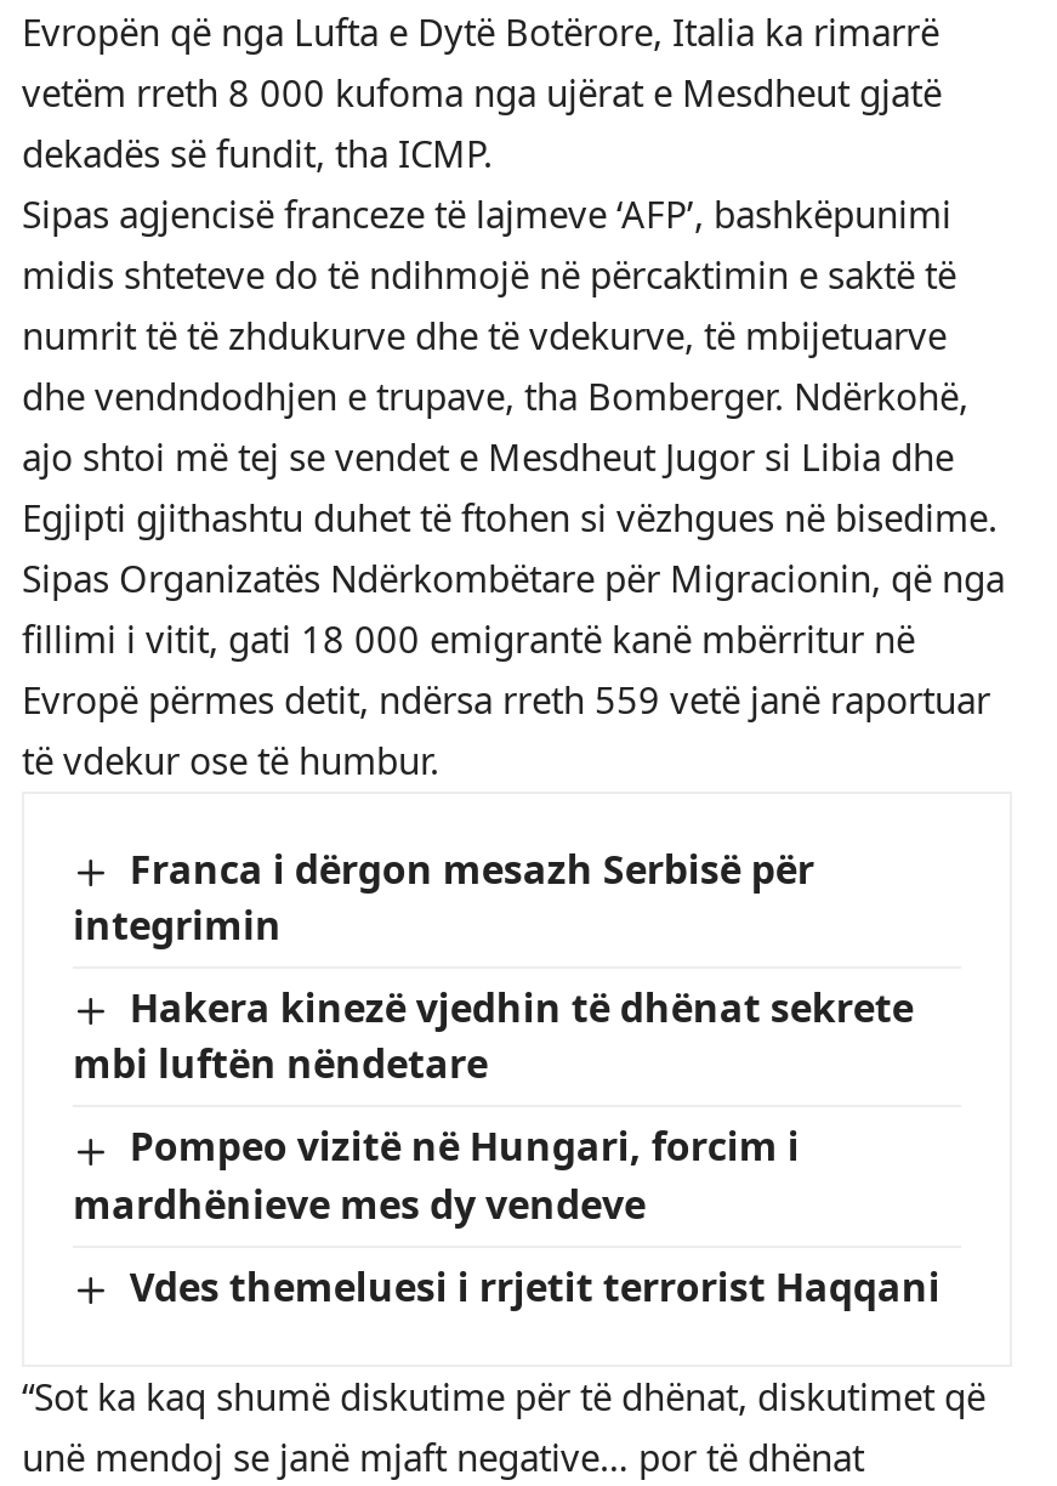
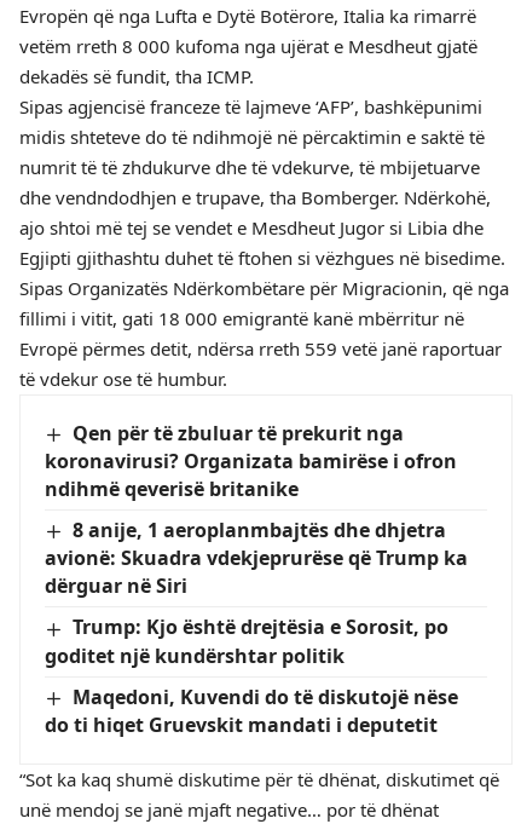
- Franca i dërgon mesazh Serbisë për
- integrimin
+ Qen për të zbuluar të prekurit nga
+ koronavirusi? Organizata bamirëse i ofron
+ ndihmë qeverisë britanike

- Hakera kinezë vjedhin të dhënat sekrete
- mbi luftën nëndetare
+ 8 anije, 1 aeroplanmbajtës dhe dhjetra
+ avionë: Skuadra vdekjeprurëse që Trump ka
+ dërguar në Siri

- Pompeo vizitë në Hungari, forcim i
- mardhënieve mes dy vendeve
+ Trump: Kjo është drejtësia e Sorosit, po
+ goditet një kundërshtar politik

- Vdes themeluesi i rrjetit terrorist Haqqani
+ Maqedoni, Kuvendi do të diskutojë nëse
+ do ti hiqet Gruevskit mandati i deputetit
